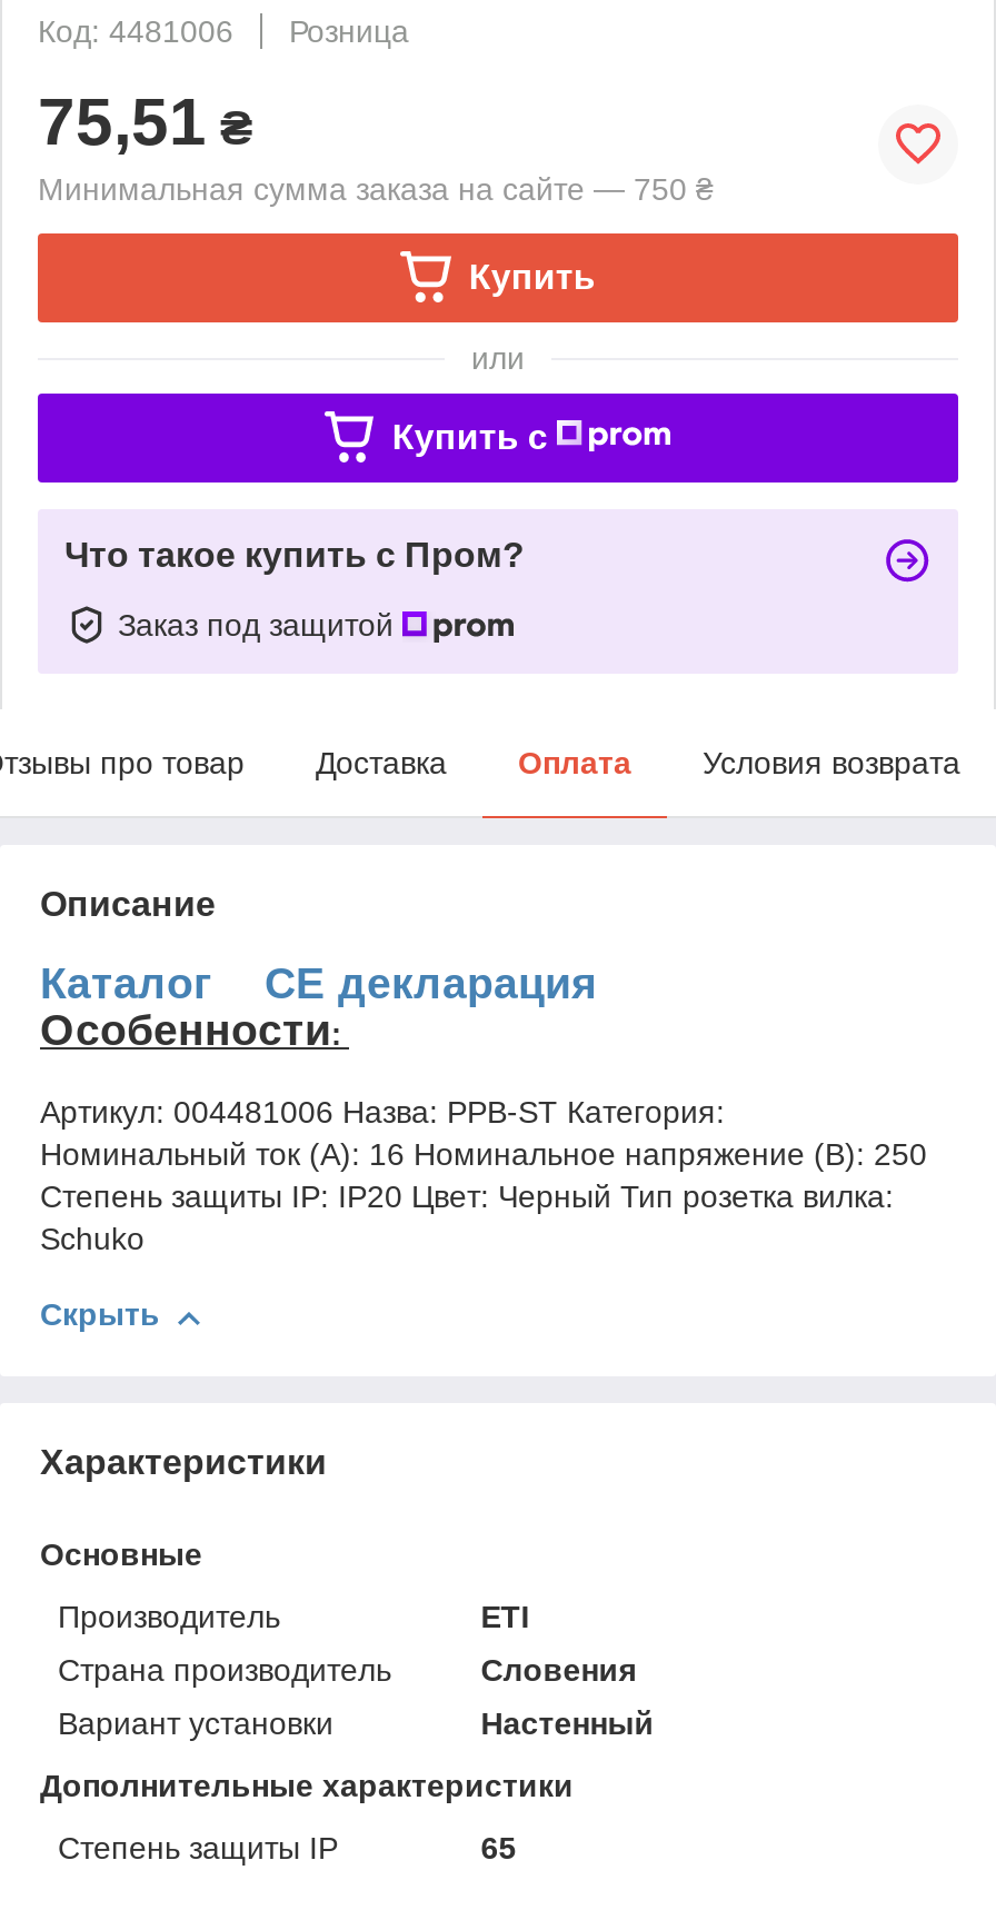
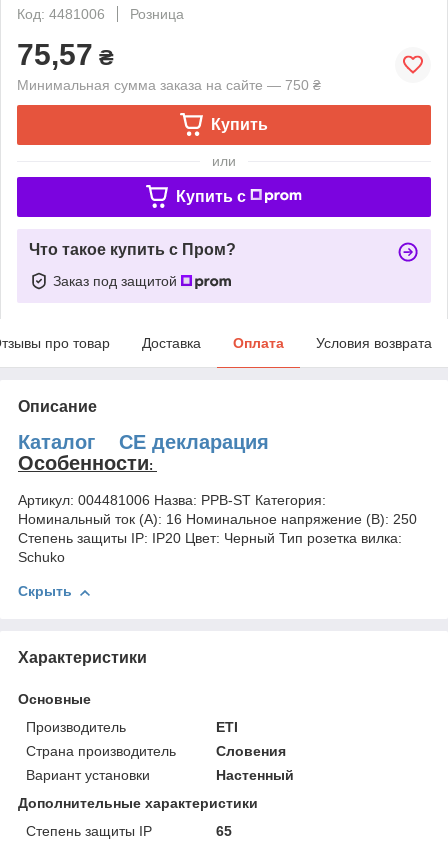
- 75,51 ₴
+ 75,57 ₴
